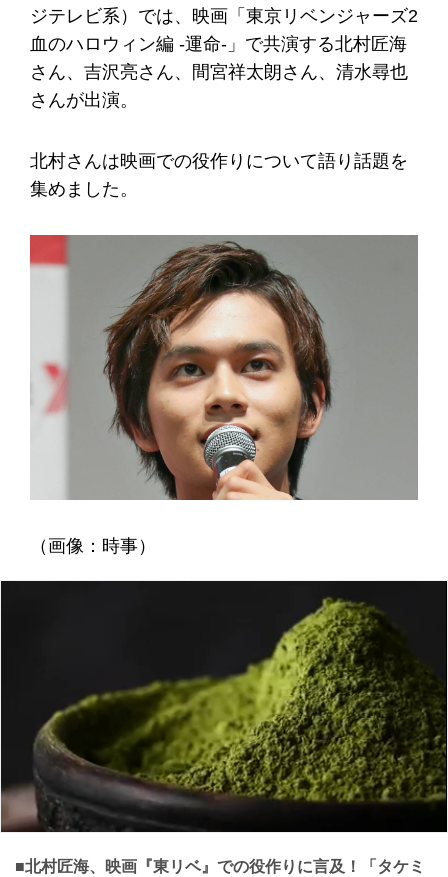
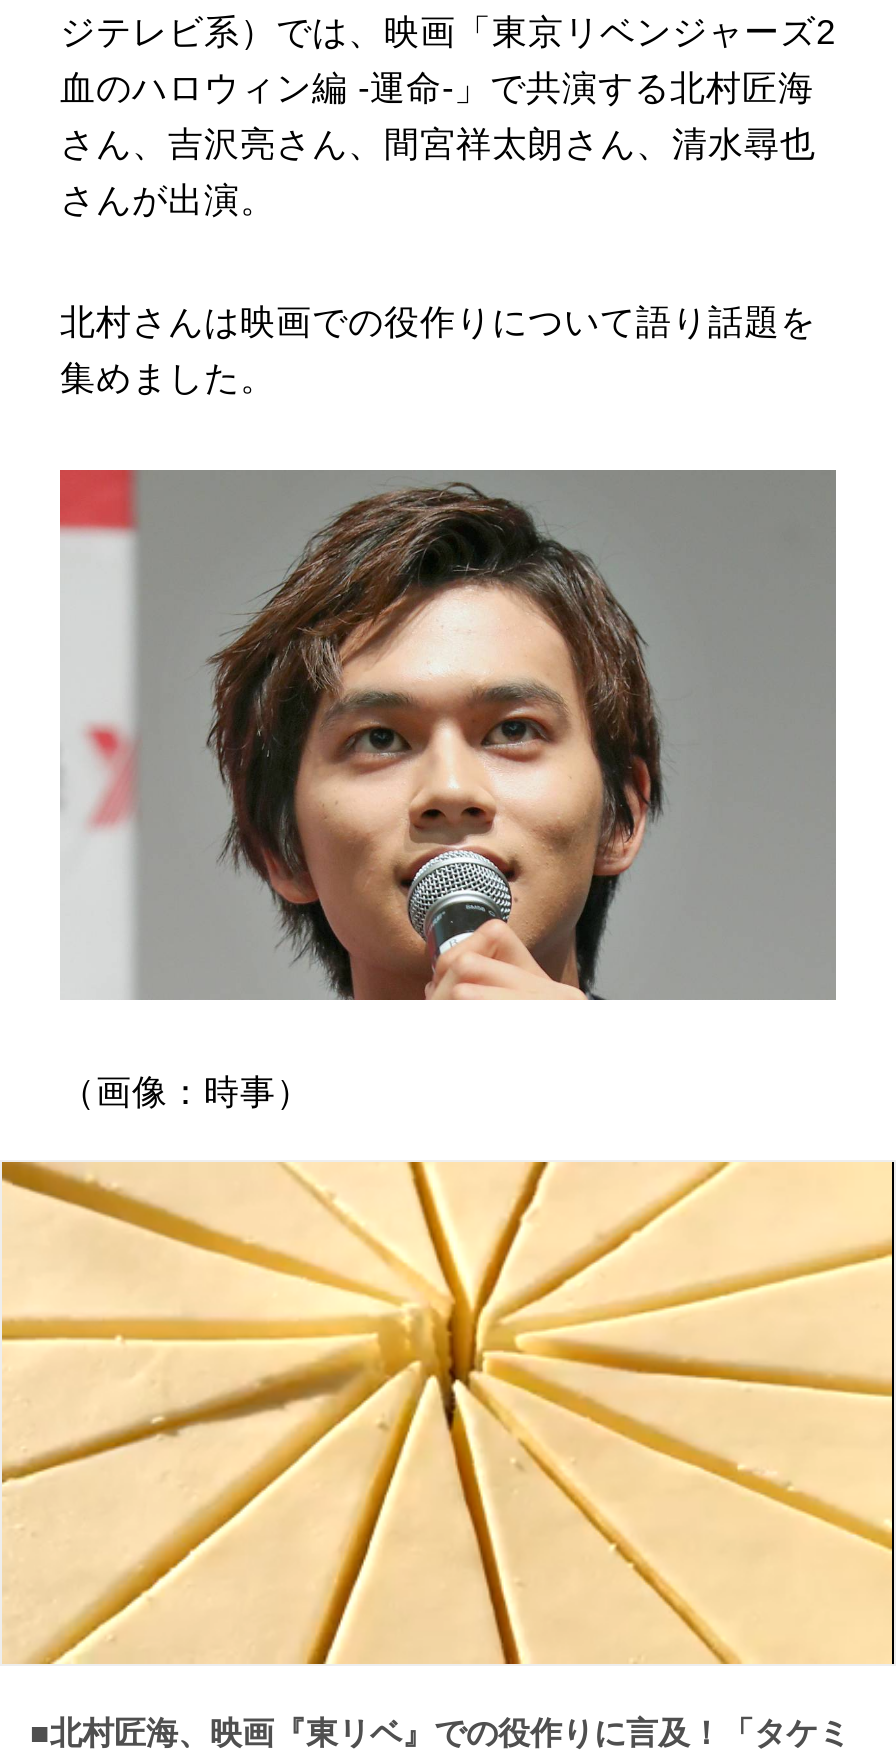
- [image]
+ [image]
